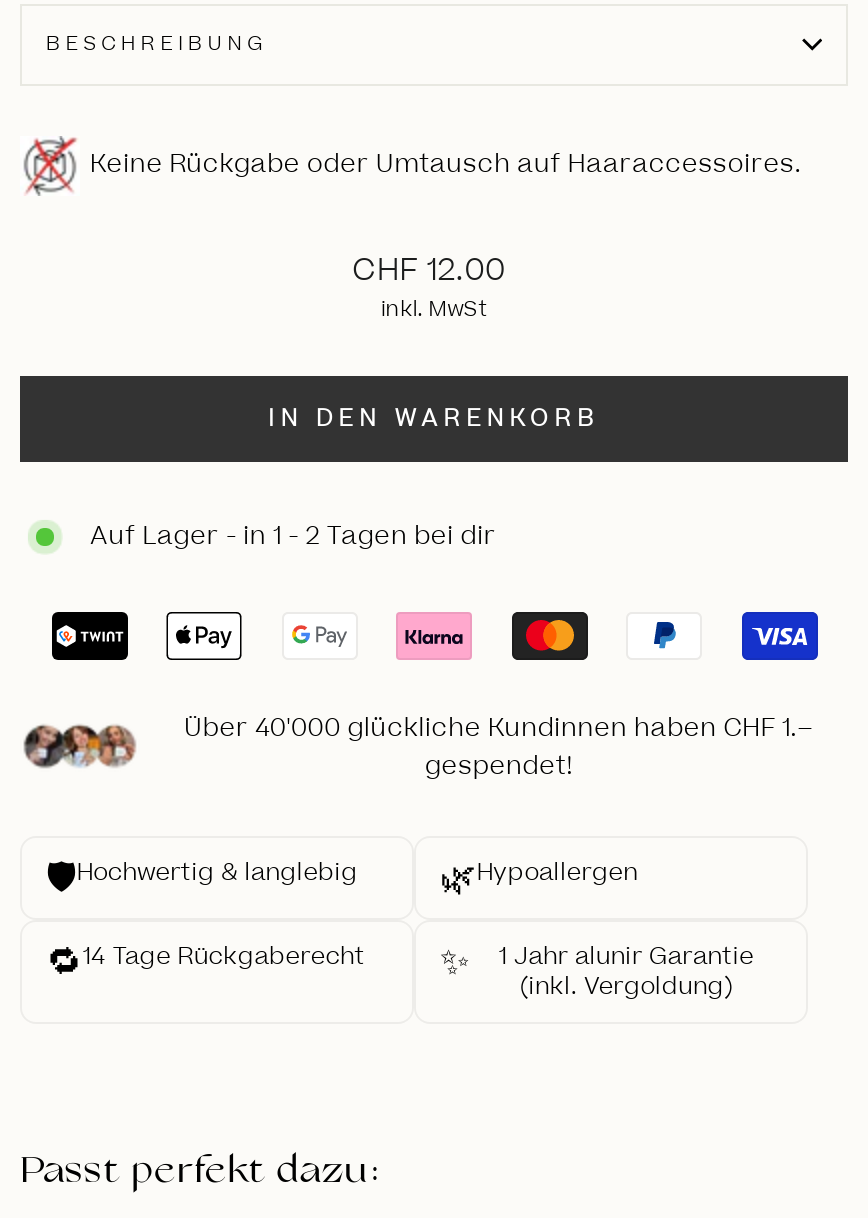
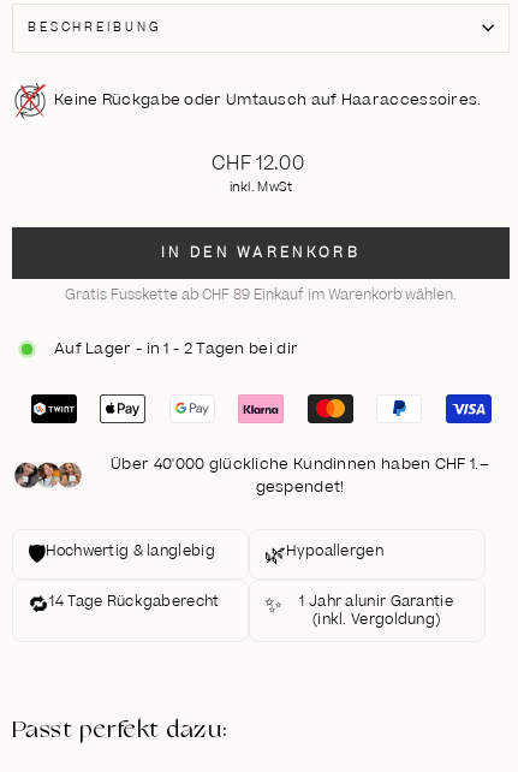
+ Gratis Fusskette ab CHF 89 Einkauf im Warenkorb wählen.
